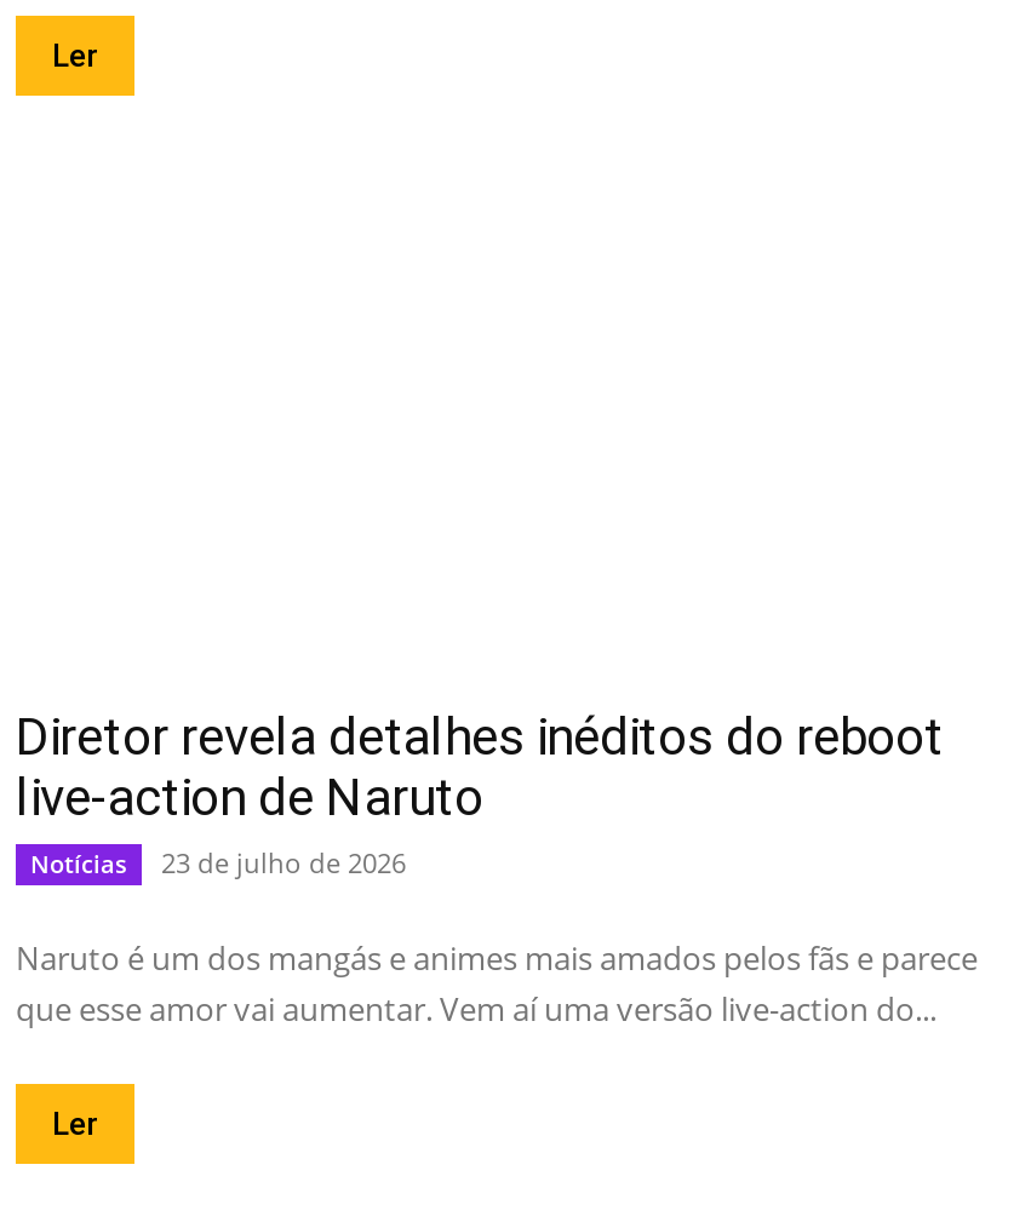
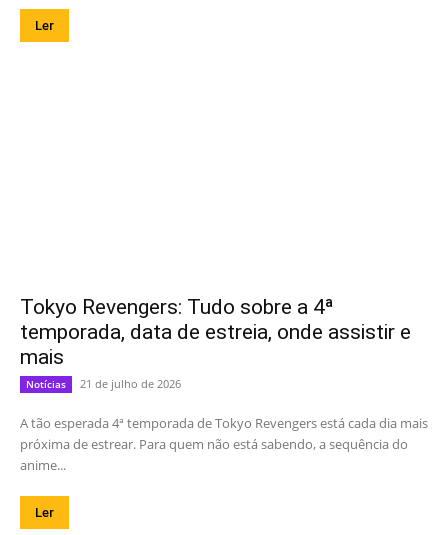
- Diretor revela detalhes inéditos do reboot
- live-action de Naruto
+ Tokyo Revengers: Tudo sobre a 4ª
+ temporada, data de estreia, onde assistir e
+ mais

- Notícias 23 de julho de 2026
+ Notícias 21 de julho de 2026

- Naruto é um dos mangás e animes mais amados pelos fãs e parece
- que esse amor vai aumentar. Vem aí uma versão live-action do...
+ A tão esperada 4ª temporada de Tokyo Revengers está cada dia mais
+ próxima de estrear. Para quem não está sabendo, a sequência do
+ anime...
